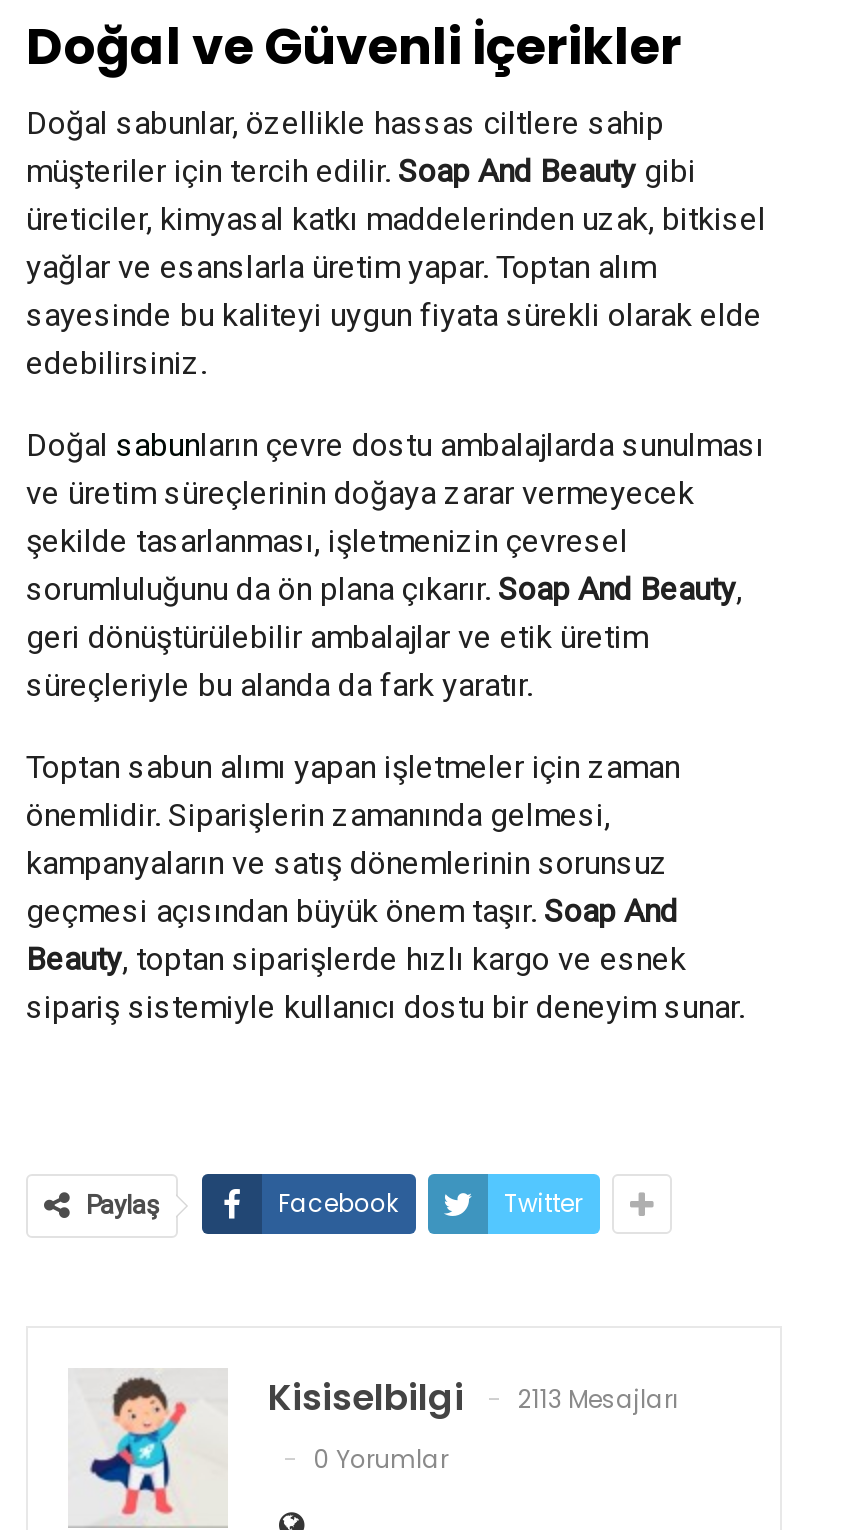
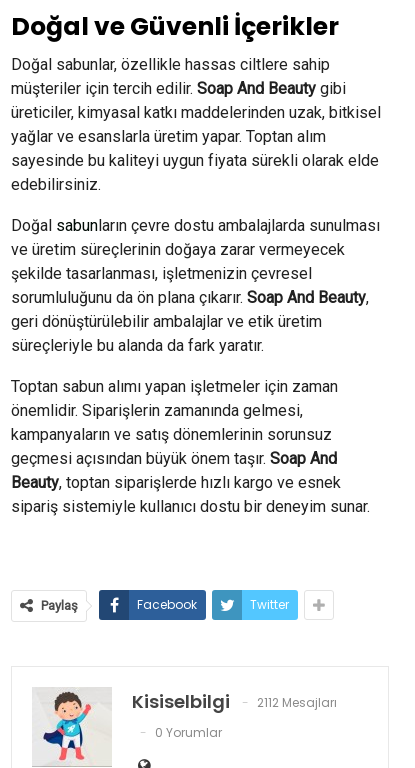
- Kisiselbilgi 2113 Mesajları
+ Kisiselbilgi 2112 Mesajları
